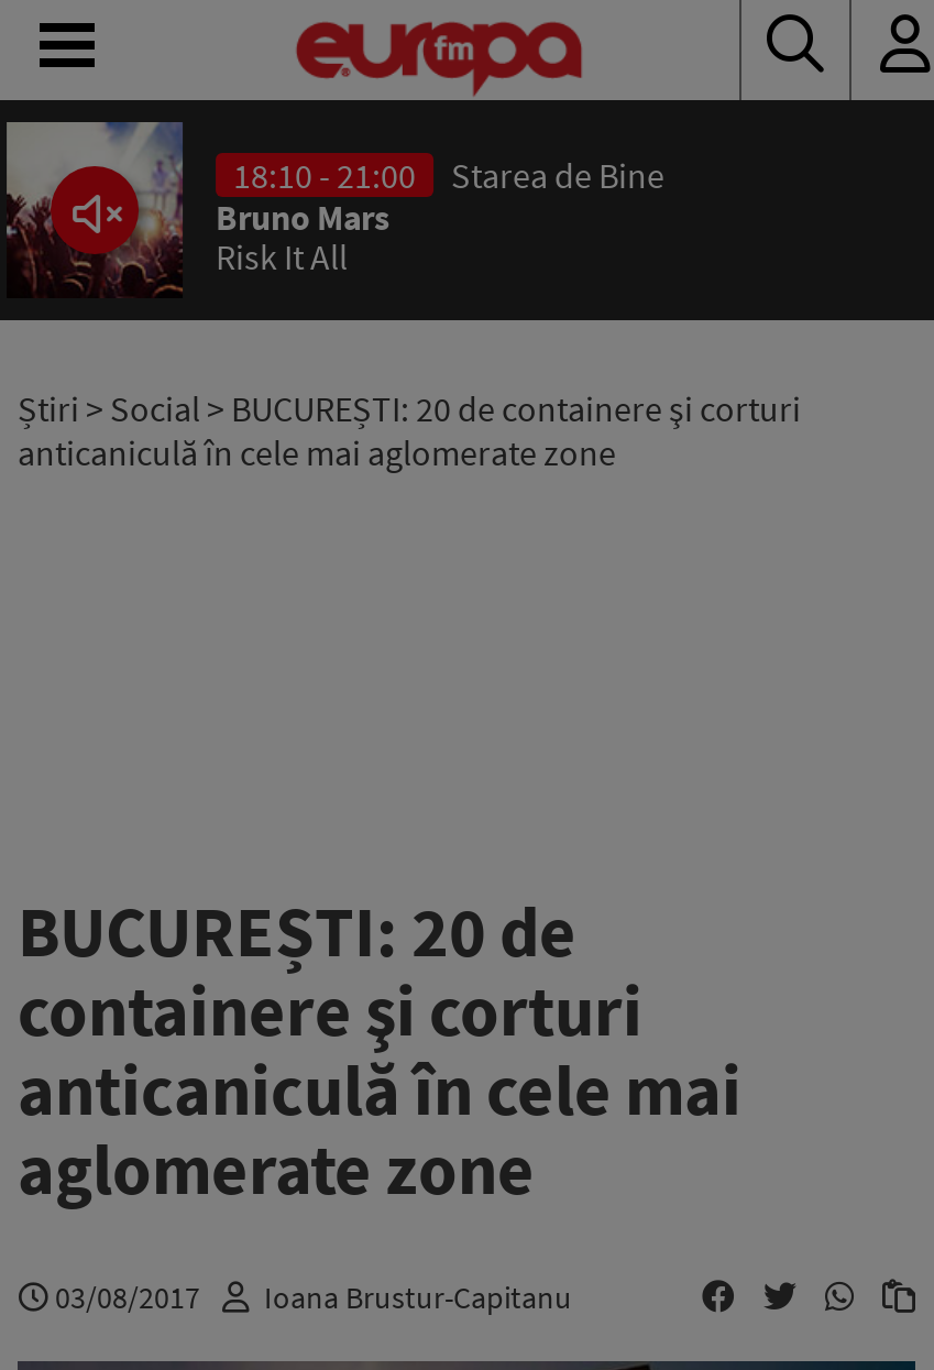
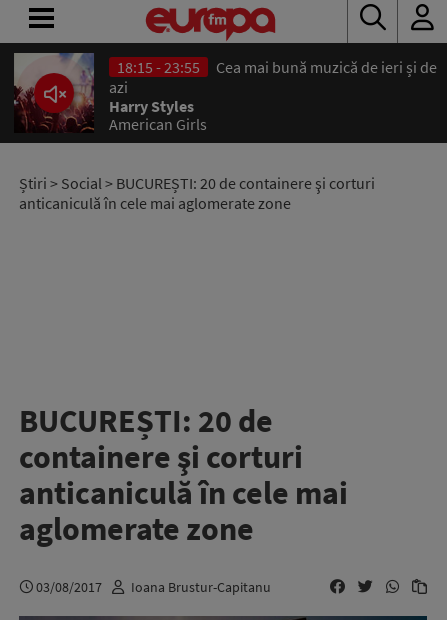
- 18:10 - 21:00
- Starea de Bine
- Bruno Mars
- Risk It All
+ 18:15 - 23:55
+ Cea mai bună muzică de ieri și de
+ azi
+ Harry Styles
+ American Girls
